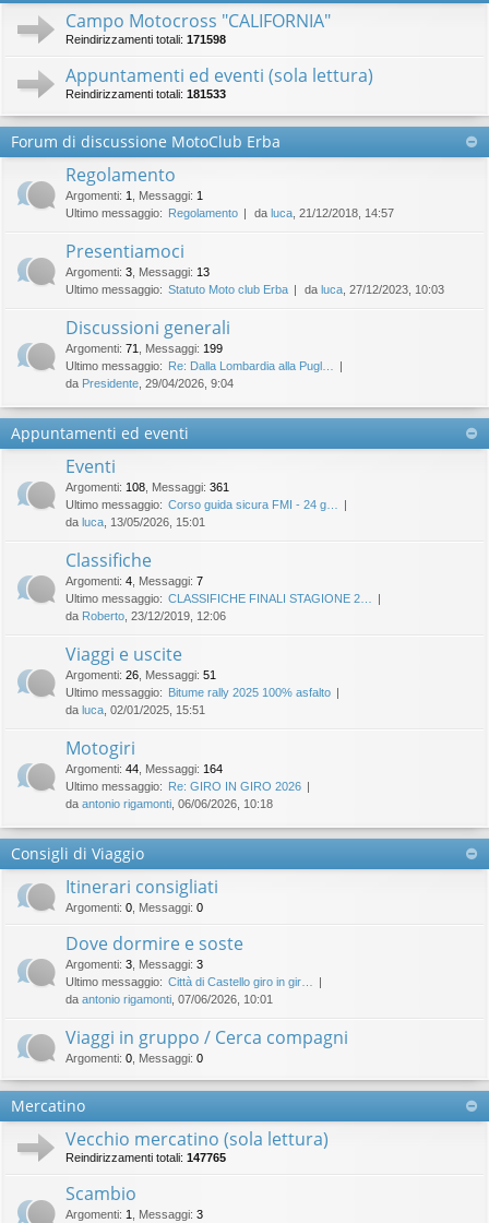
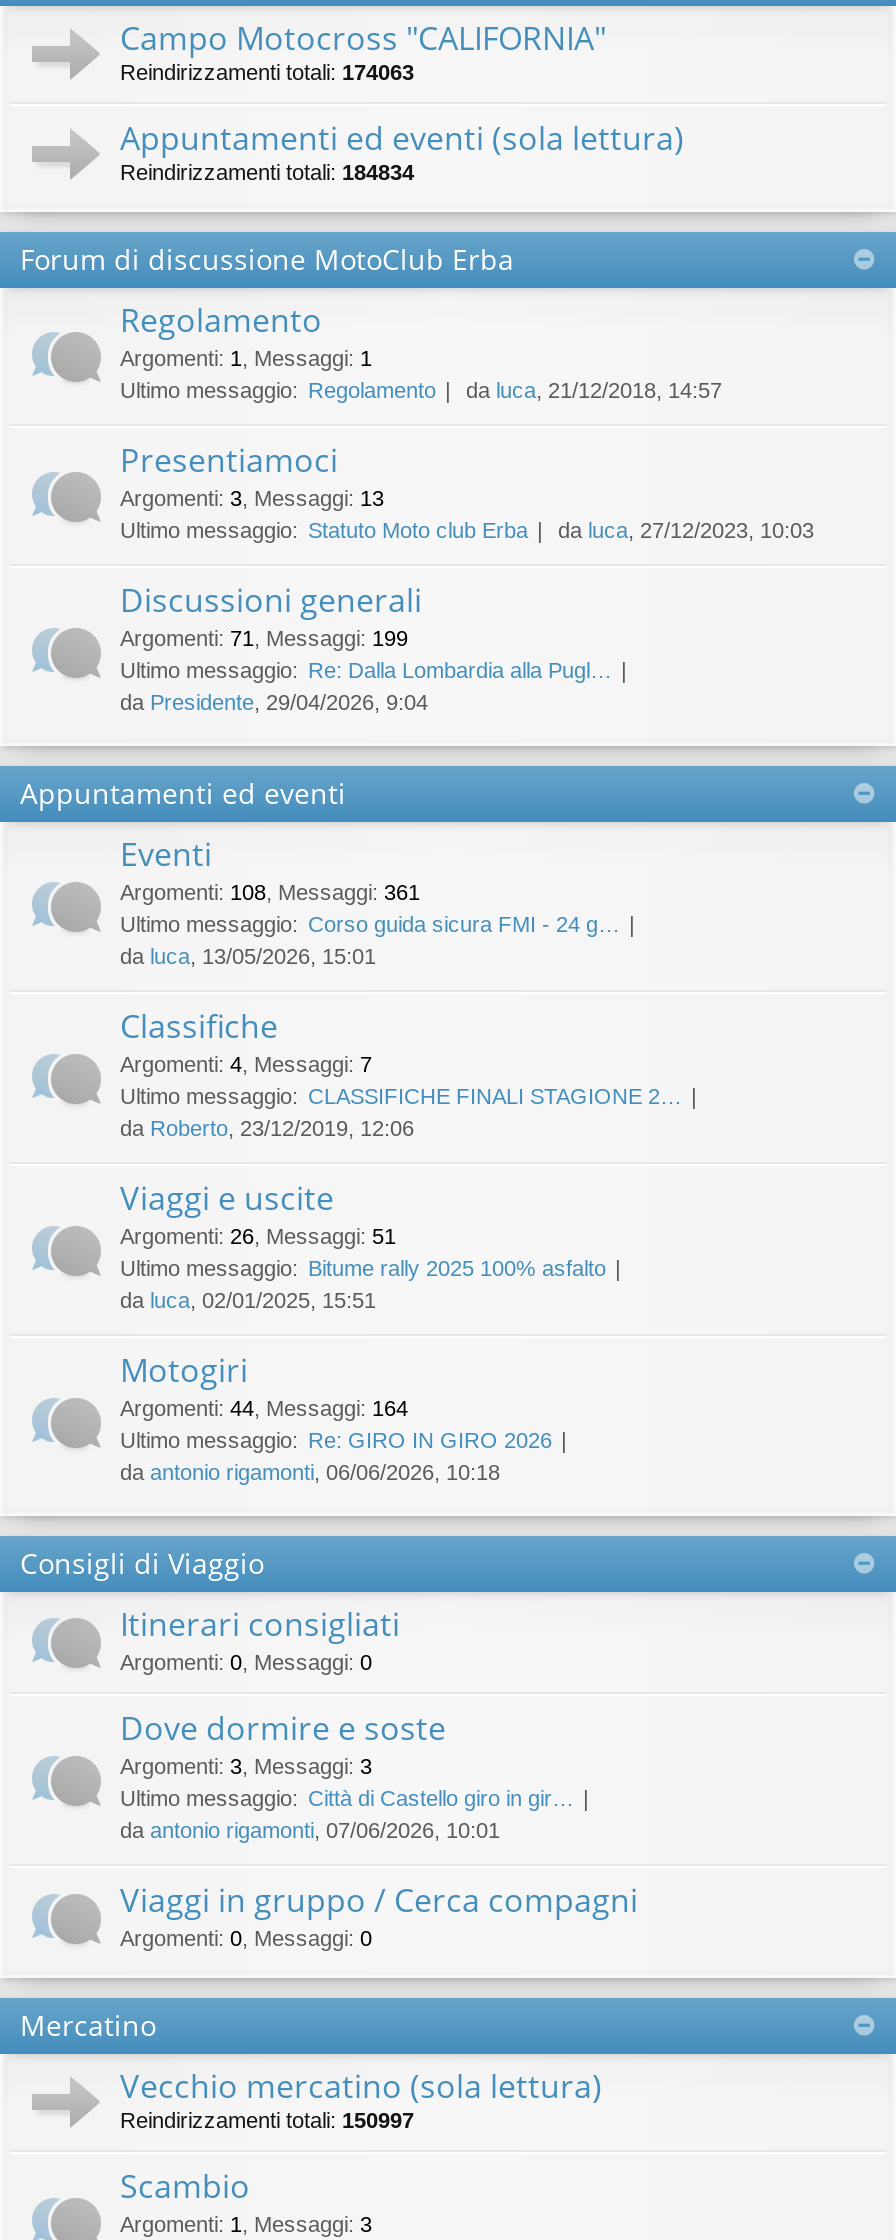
- Reindirizzamenti totali: 171598
+ Reindirizzamenti totali: 174063

- Reindirizzamenti totali: 181533
+ Reindirizzamenti totali: 184834

- Reindirizzamenti totali: 147765
+ Reindirizzamenti totali: 150997
